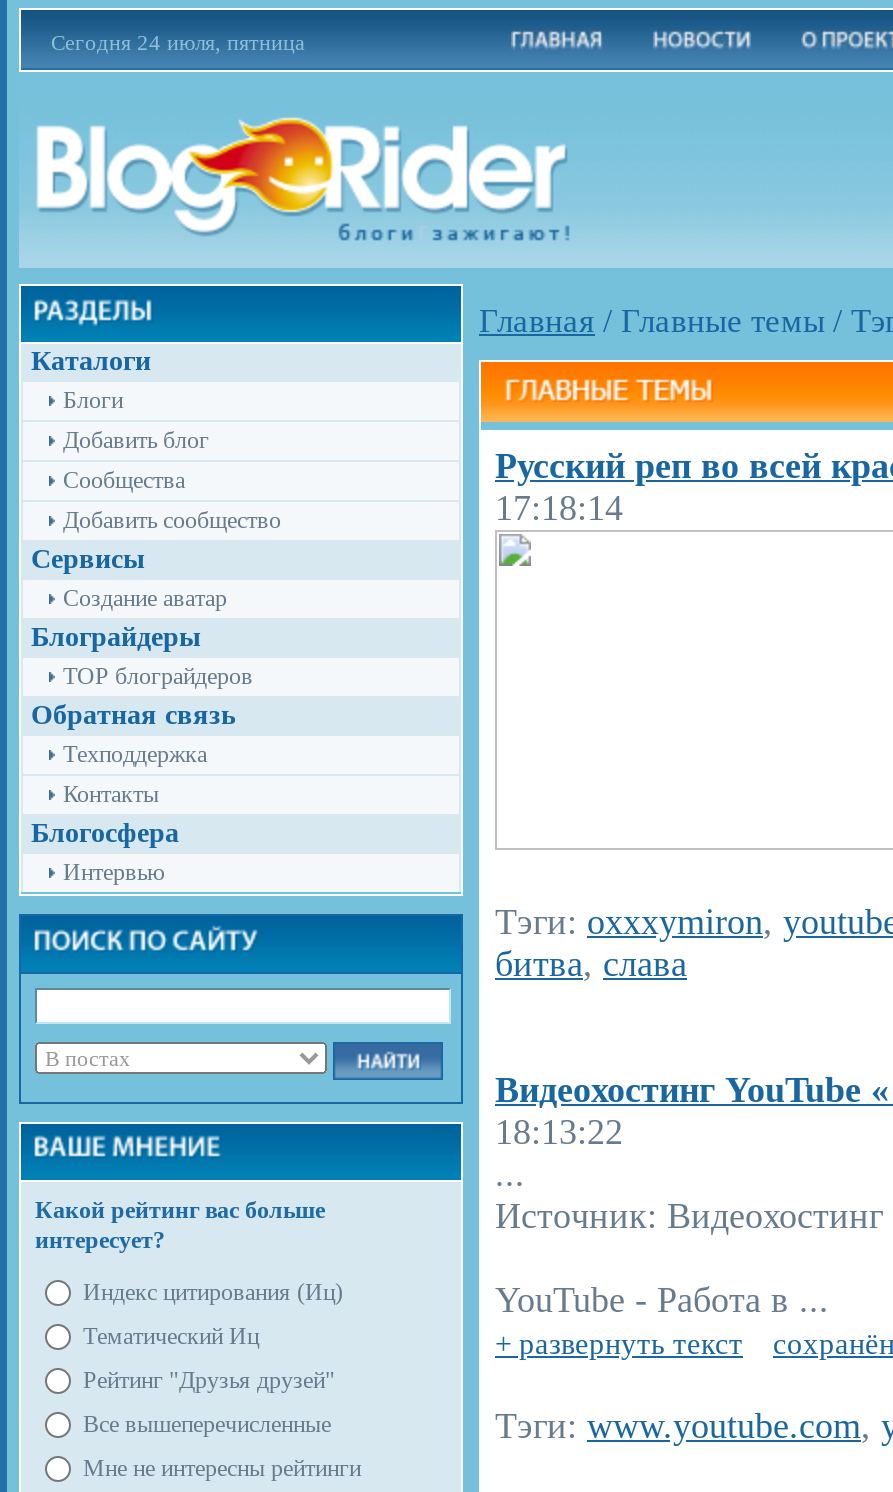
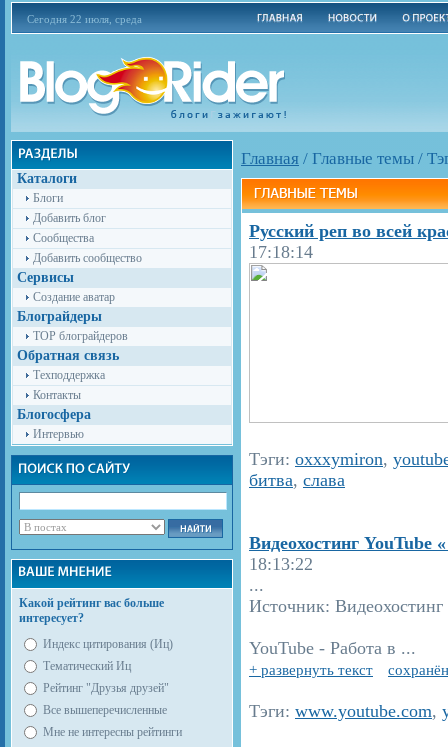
- Сегодня 24 июля, пятница
+ Сегодня 22 июля, среда
